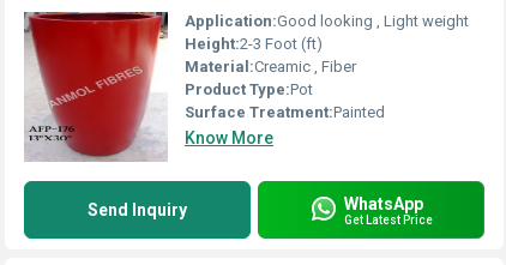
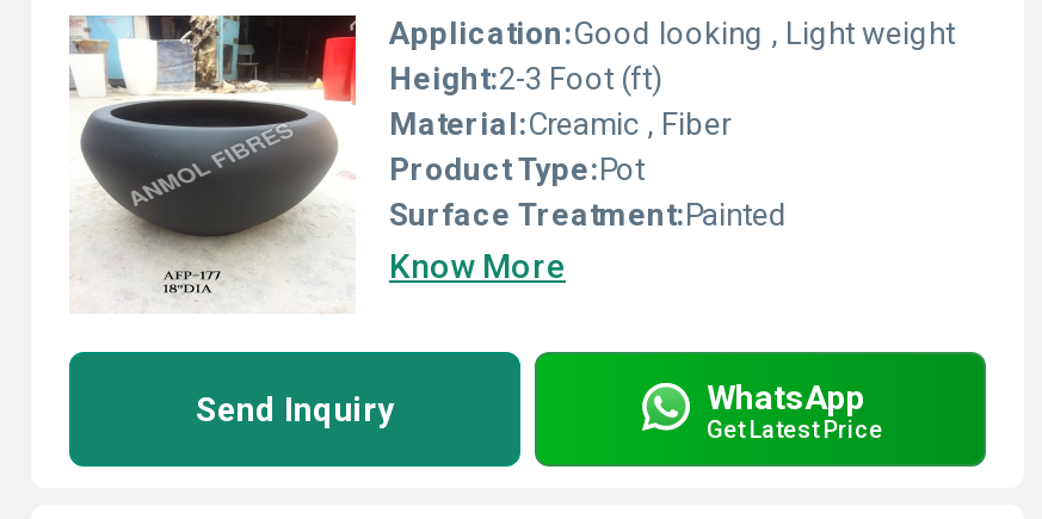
- [image]
+ [image]
